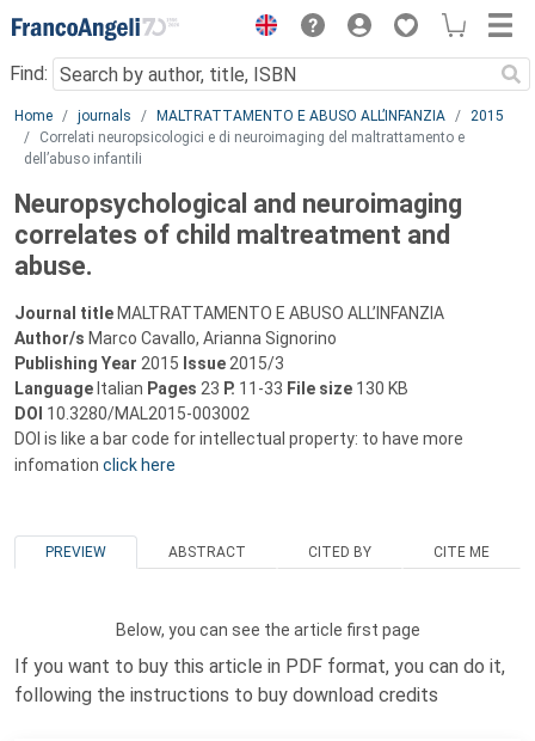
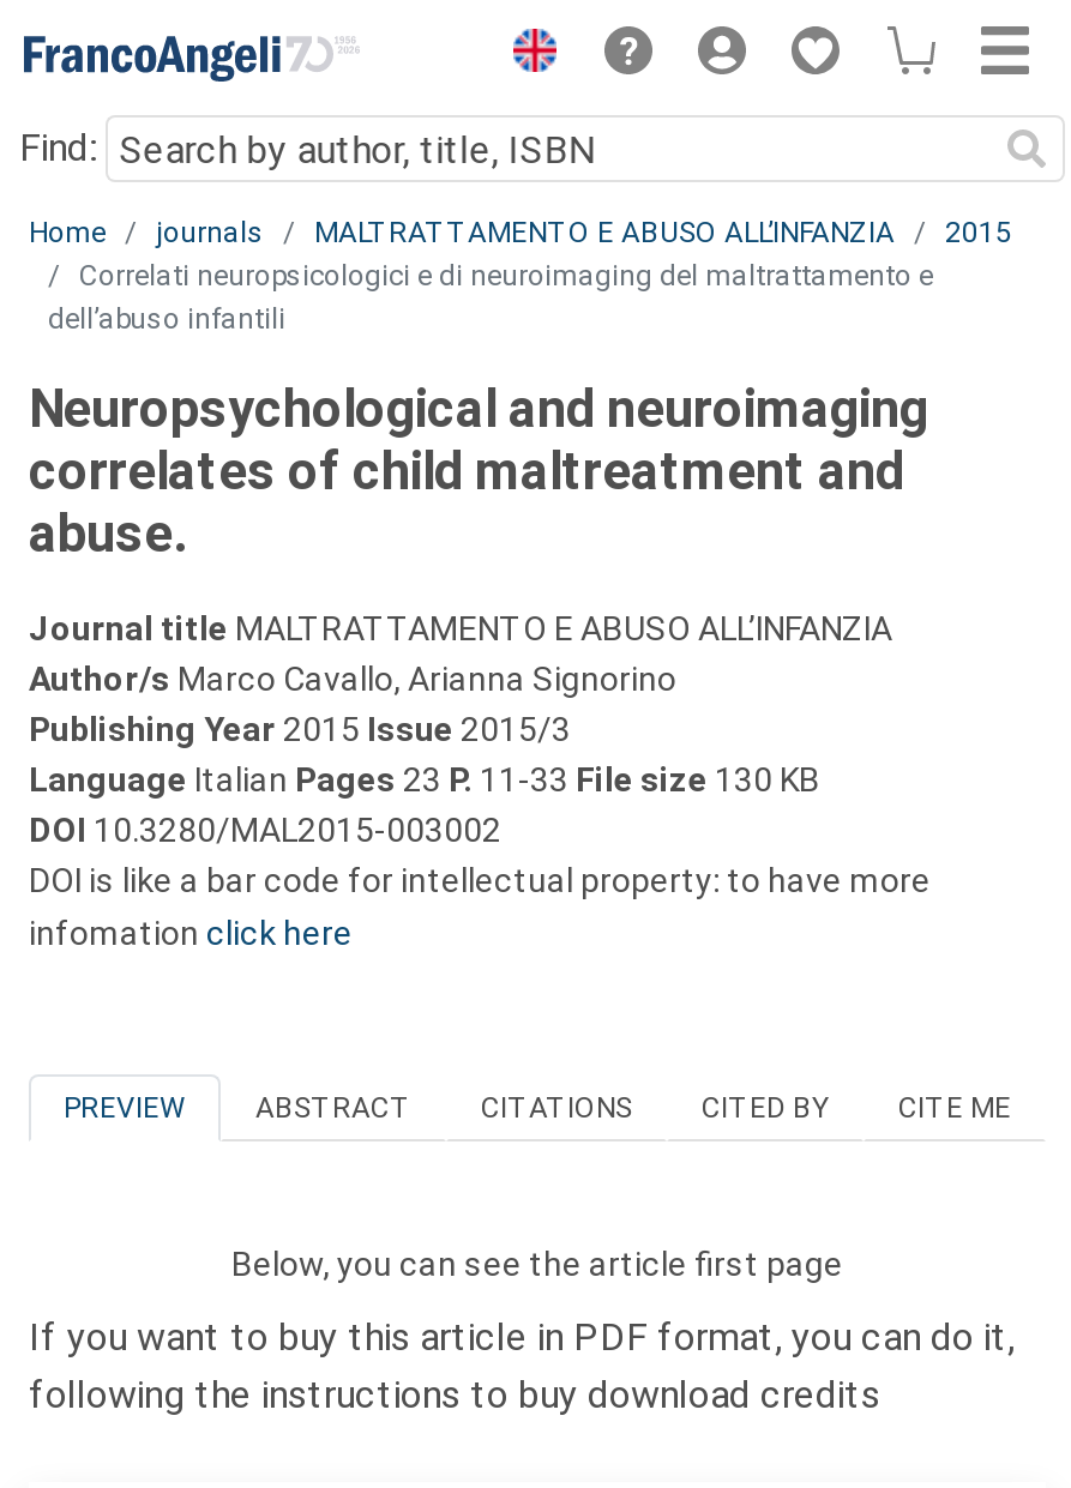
+ CITATIONS
